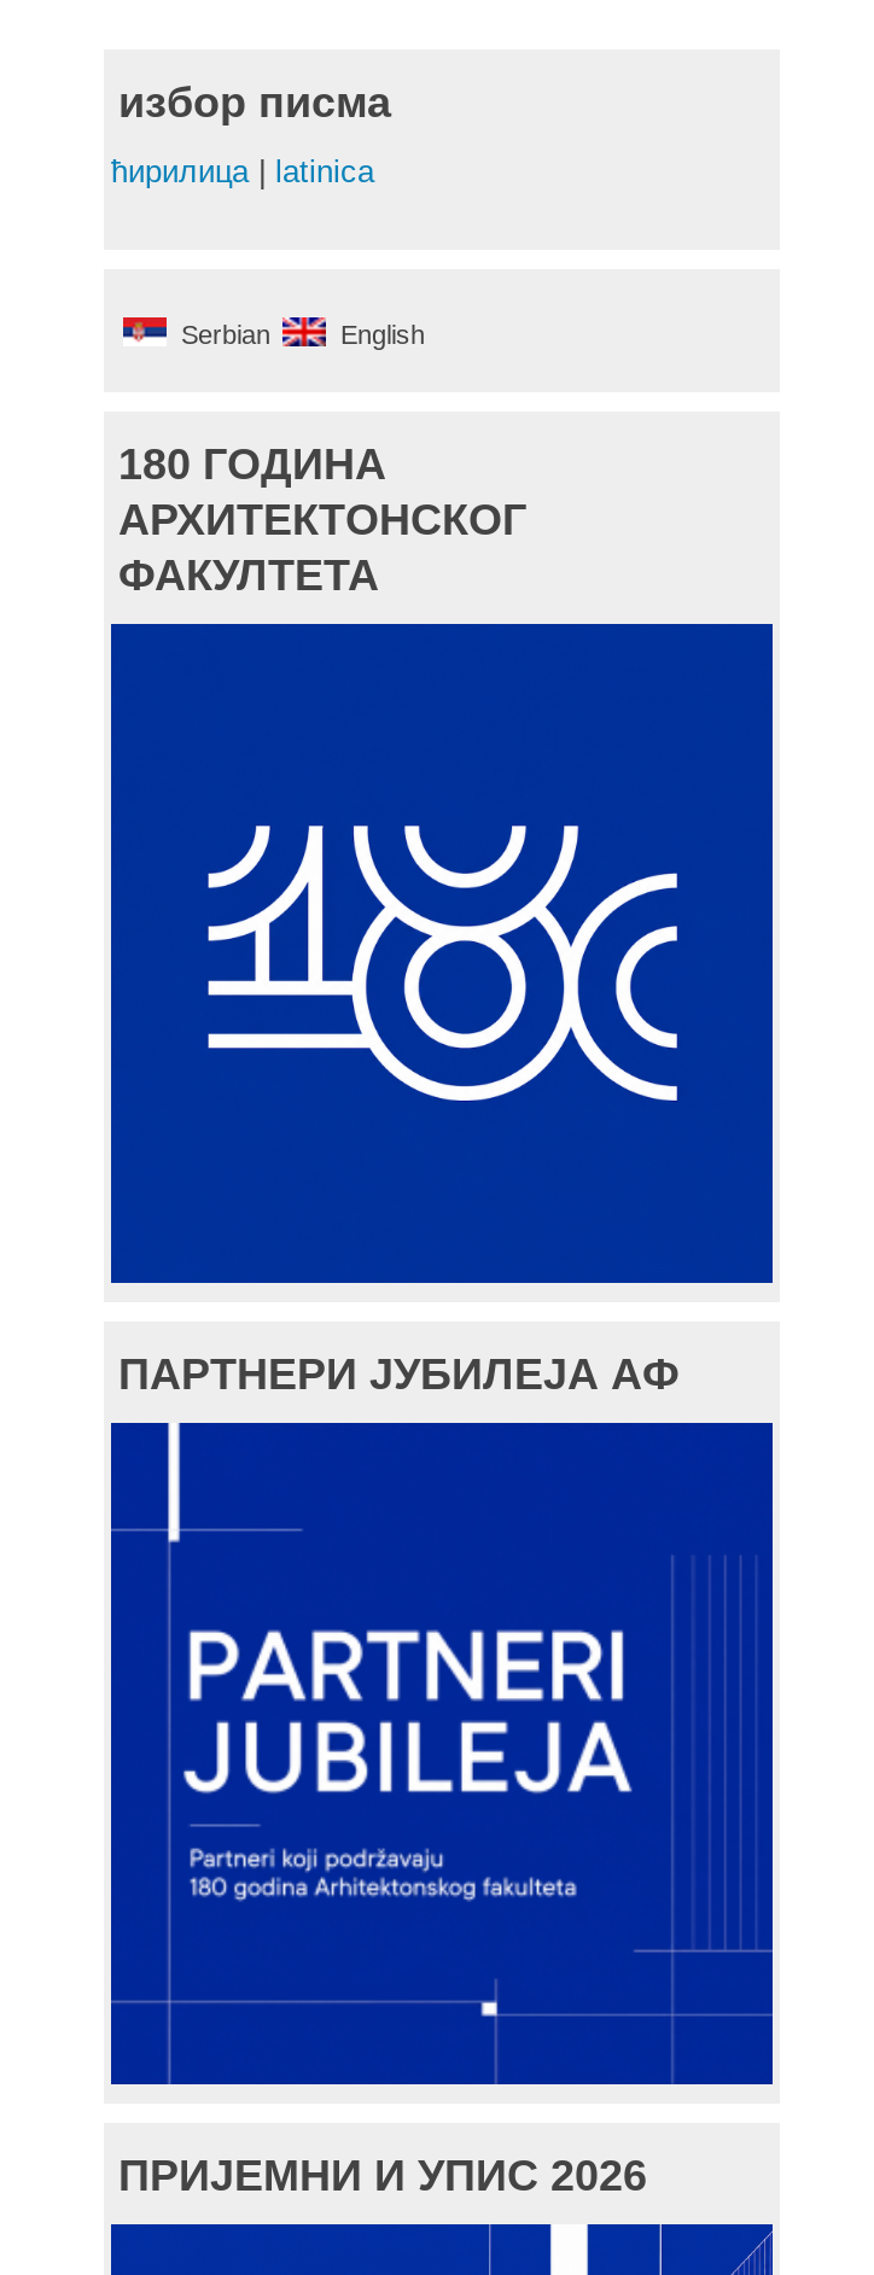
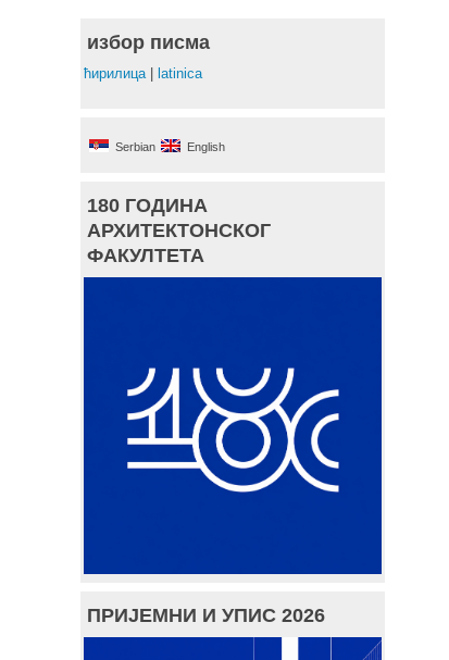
- ПАРТНЕРИ ЈУБИЛЕЈА АФ

- [image]
